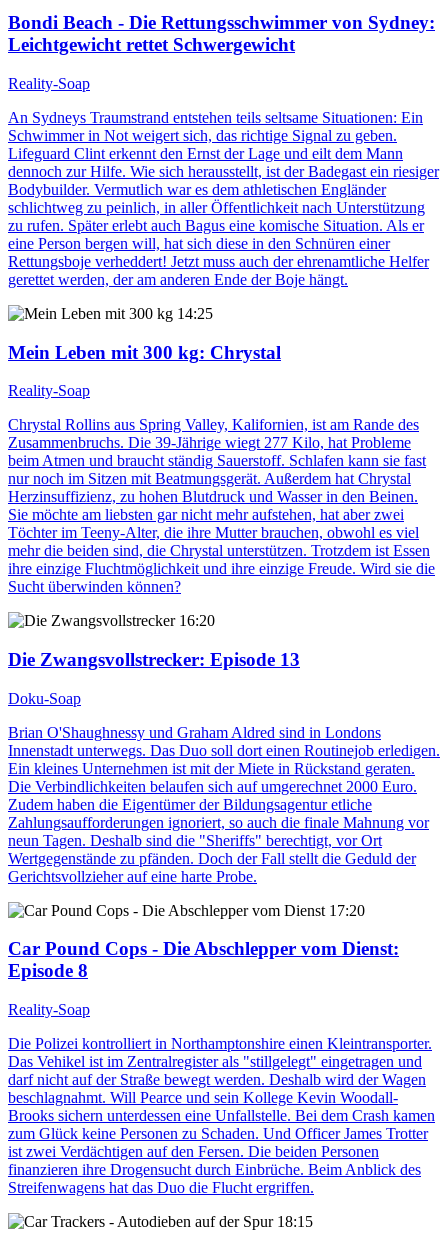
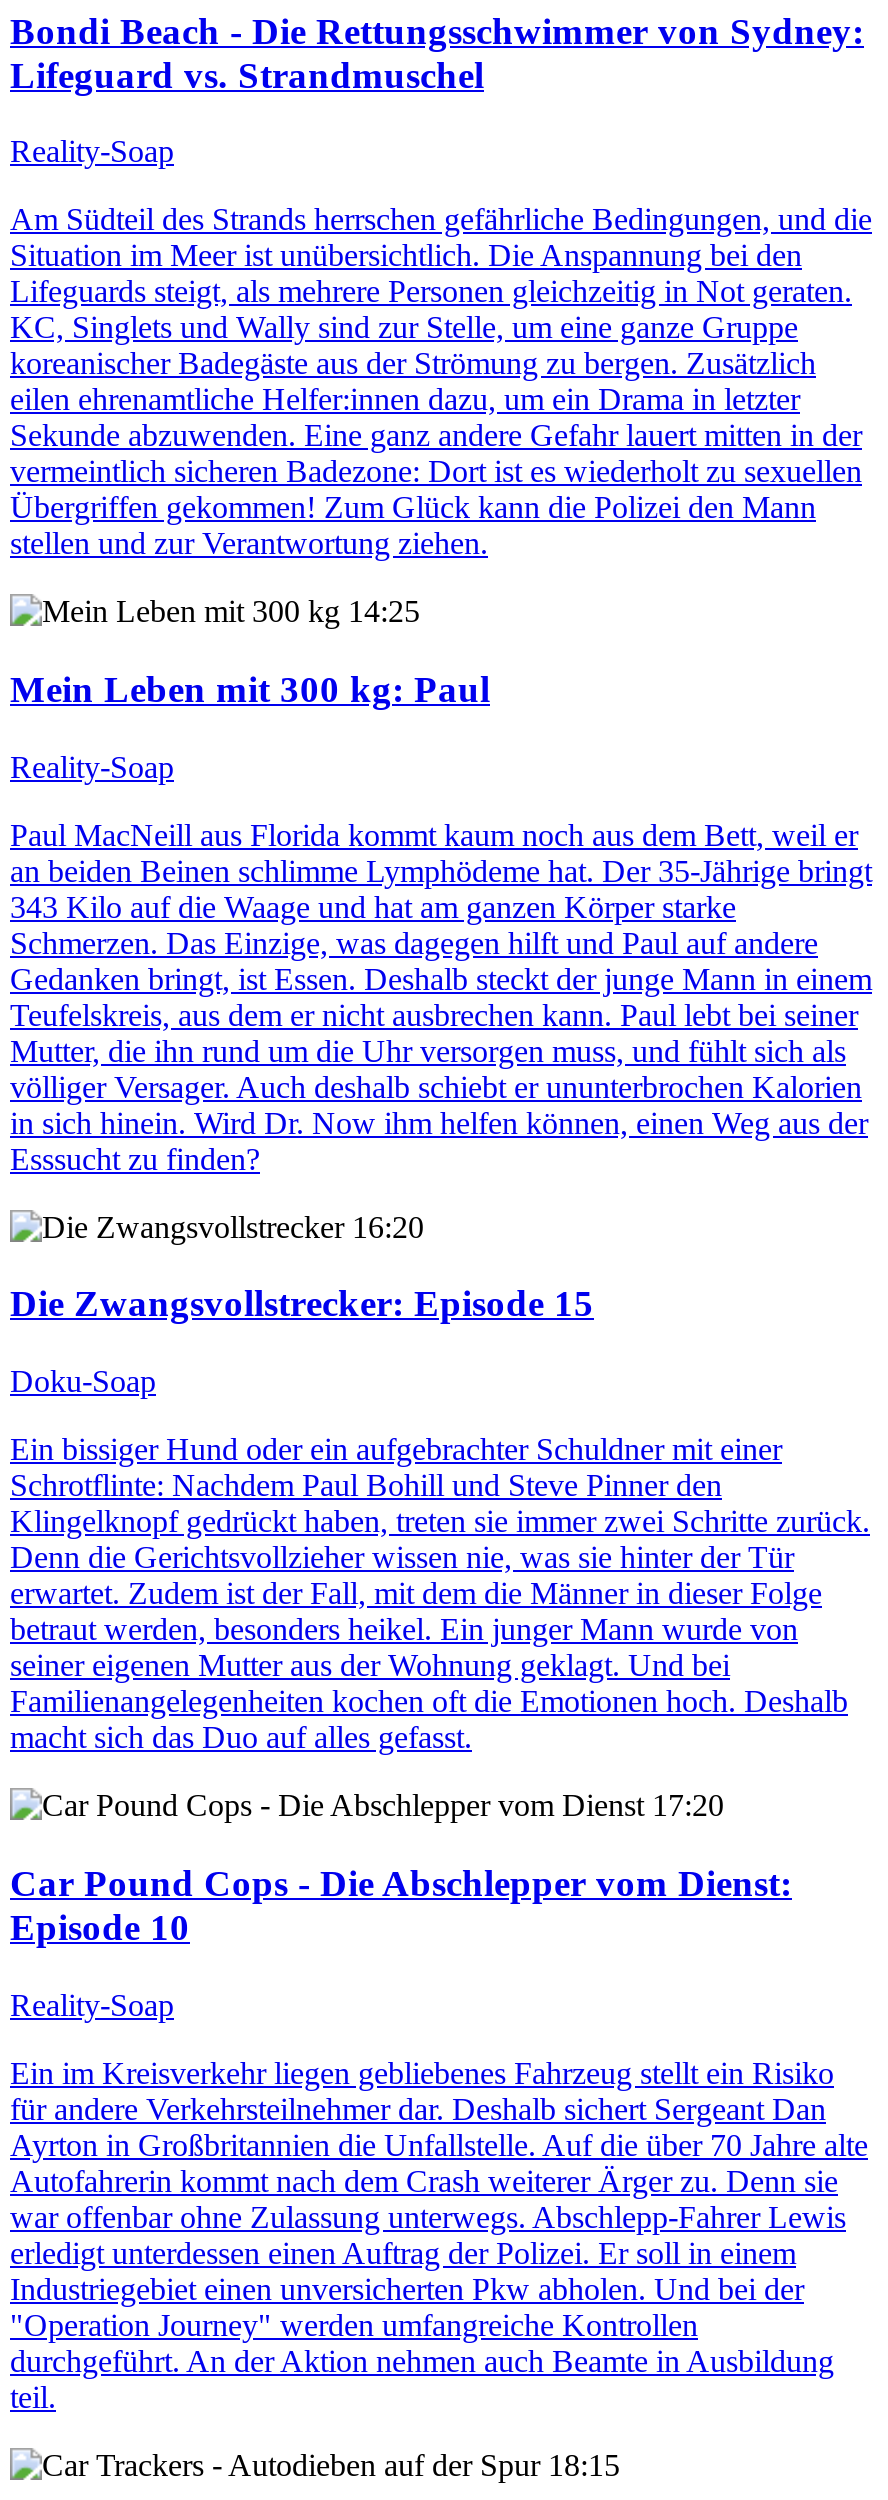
- Leichtgewicht rettet Schwergewicht
+ Lifeguard vs. Strandmuschel

- An Sydneys Traumstrand entstehen teils seltsame Situationen: Ein
- Schwimmer in Not weigert sich, das richtige Signal zu geben.
- Lifeguard Clint erkennt den Ernst der Lage und eilt dem Mann
- dennoch zur Hilfe. Wie sich herausstellt, ist der Badegast ein riesiger
- Bodybuilder. Vermutlich war es dem athletischen Engländer
- schlichtweg zu peinlich, in aller Öffentlichkeit nach Unterstützung
- zu rufen. Später erlebt auch Bagus eine komische Situation. Als er
- eine Person bergen will, hat sich diese in den Schnüren einer
- Rettungsboje verheddert! Jetzt muss auch der ehrenamtliche Helfer
- gerettet werden, der am anderen Ende der Boje hängt.
+ Am Südteil des Strands herrschen gefährliche Bedingungen, und die
+ Situation im Meer ist unübersichtlich. Die Anspannung bei den
+ Lifeguards steigt, als mehrere Personen gleichzeitig in Not geraten.
+ KC, Singlets und Wally sind zur Stelle, um eine ganze Gruppe
+ koreanischer Badegäste aus der Strömung zu bergen. Zusätzlich
+ eilen ehrenamtliche Helfer:innen dazu, um ein Drama in letzter
+ Sekunde abzuwenden. Eine ganz andere Gefahr lauert mitten in der
+ vermeintlich sicheren Badezone: Dort ist es wiederholt zu sexuellen
+ Übergriffen gekommen! Zum Glück kann die Polizei den Mann
+ stellen und zur Verantwortung ziehen.

- Mein Leben mit 300 kg: Chrystal
+ Mein Leben mit 300 kg: Paul

- Chrystal Rollins aus Spring Valley, Kalifornien, ist am Rande des
- Zusammenbruchs. Die 39-Jährige wiegt 277 Kilo, hat Probleme
- beim Atmen und braucht ständig Sauerstoff. Schlafen kann sie fast
- nur noch im Sitzen mit Beatmungsgerät. Außerdem hat Chrystal
- Herzinsuffizienz, zu hohen Blutdruck und Wasser in den Beinen.
- Sie möchte am liebsten gar nicht mehr aufstehen, hat aber zwei
- Töchter im Teeny-Alter, die ihre Mutter brauchen, obwohl es viel
- mehr die beiden sind, die Chrystal unterstützen. Trotzdem ist Essen
- ihre einzige Fluchtmöglichkeit und ihre einzige Freude. Wird sie die
- Sucht überwinden können?
+ Paul MacNeill aus Florida kommt kaum noch aus dem Bett, weil er
+ an beiden Beinen schlimme Lymphödeme hat. Der 35-Jährige bringt
+ 343 Kilo auf die Waage und hat am ganzen Körper starke
+ Schmerzen. Das Einzige, was dagegen hilft und Paul auf andere
+ Gedanken bringt, ist Essen. Deshalb steckt der junge Mann in einem
+ Teufelskreis, aus dem er nicht ausbrechen kann. Paul lebt bei seiner
+ Mutter, die ihn rund um die Uhr versorgen muss, und fühlt sich als
+ völliger Versager. Auch deshalb schiebt er ununterbrochen Kalorien
+ in sich hinein. Wird Dr. Now ihm helfen können, einen Weg aus der
+ Esssucht zu finden?

- Die Zwangsvollstrecker: Episode 13
+ Die Zwangsvollstrecker: Episode 15

- Brian O'Shaughnessy und Graham Aldred sind in Londons
- Innenstadt unterwegs. Das Duo soll dort einen Routinejob erledigen.
- Ein kleines Unternehmen ist mit der Miete in Rückstand geraten.
- Die Verbindlichkeiten belaufen sich auf umgerechnet 2000 Euro.
- Zudem haben die Eigentümer der Bildungsagentur etliche
- Zahlungsaufforderungen ignoriert, so auch die finale Mahnung vor
- neun Tagen. Deshalb sind die "Sheriffs" berechtigt, vor Ort
- Wertgegenstände zu pfänden. Doch der Fall stellt die Geduld der
- Gerichtsvollzieher auf eine harte Probe.
+ Ein bissiger Hund oder ein aufgebrachter Schuldner mit einer
+ Schrotflinte: Nachdem Paul Bohill und Steve Pinner den
+ Klingelknopf gedrückt haben, treten sie immer zwei Schritte zurück.
+ Denn die Gerichtsvollzieher wissen nie, was sie hinter der Tür
+ erwartet. Zudem ist der Fall, mit dem die Männer in dieser Folge
+ betraut werden, besonders heikel. Ein junger Mann wurde von
+ seiner eigenen Mutter aus der Wohnung geklagt. Und bei
+ Familienangelegenheiten kochen oft die Emotionen hoch. Deshalb
+ macht sich das Duo auf alles gefasst.

- Episode 8
+ Episode 10

- Die Polizei kontrolliert in Northamptonshire einen Kleintransporter.
- Das Vehikel ist im Zentralregister als "stillgelegt" eingetragen und
- darf nicht auf der Straße bewegt werden. Deshalb wird der Wagen
- beschlagnahmt. Will Pearce und sein Kollege Kevin Woodall-
- Brooks sichern unterdessen eine Unfallstelle. Bei dem Crash kamen
- zum Glück keine Personen zu Schaden. Und Officer James Trotter
- ist zwei Verdächtigen auf den Fersen. Die beiden Personen
- finanzieren ihre Drogensucht durch Einbrüche. Beim Anblick des
- Streifenwagens hat das Duo die Flucht ergriffen.
+ Ein im Kreisverkehr liegen gebliebenes Fahrzeug stellt ein Risiko
+ für andere Verkehrsteilnehmer dar. Deshalb sichert Sergeant Dan
+ Ayrton in Großbritannien die Unfallstelle. Auf die über 70 Jahre alte
+ Autofahrerin kommt nach dem Crash weiterer Ärger zu. Denn sie
+ war offenbar ohne Zulassung unterwegs. Abschlepp-Fahrer Lewis
+ erledigt unterdessen einen Auftrag der Polizei. Er soll in einem
+ Industriegebiet einen unversicherten Pkw abholen. Und bei der
+ "Operation Journey" werden umfangreiche Kontrollen
+ durchgeführt. An der Aktion nehmen auch Beamte in Ausbildung
+ teil.
